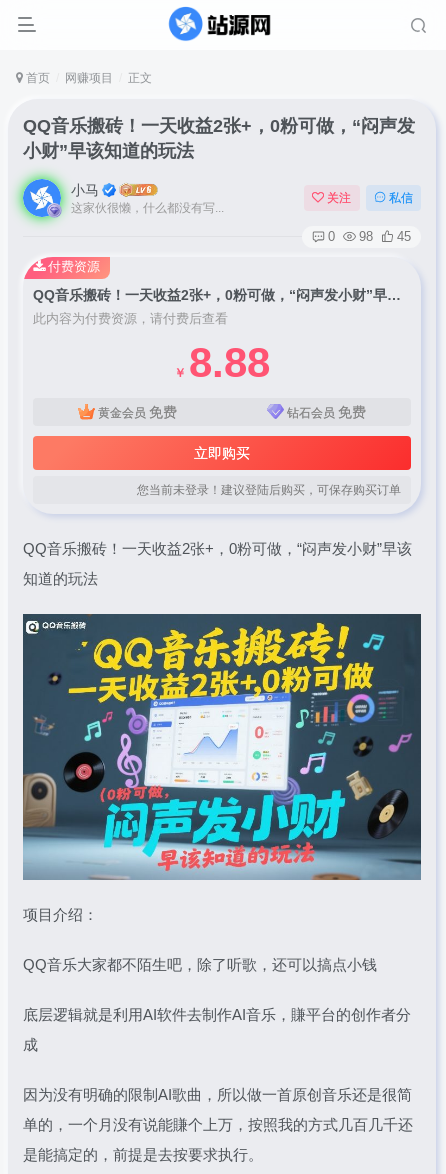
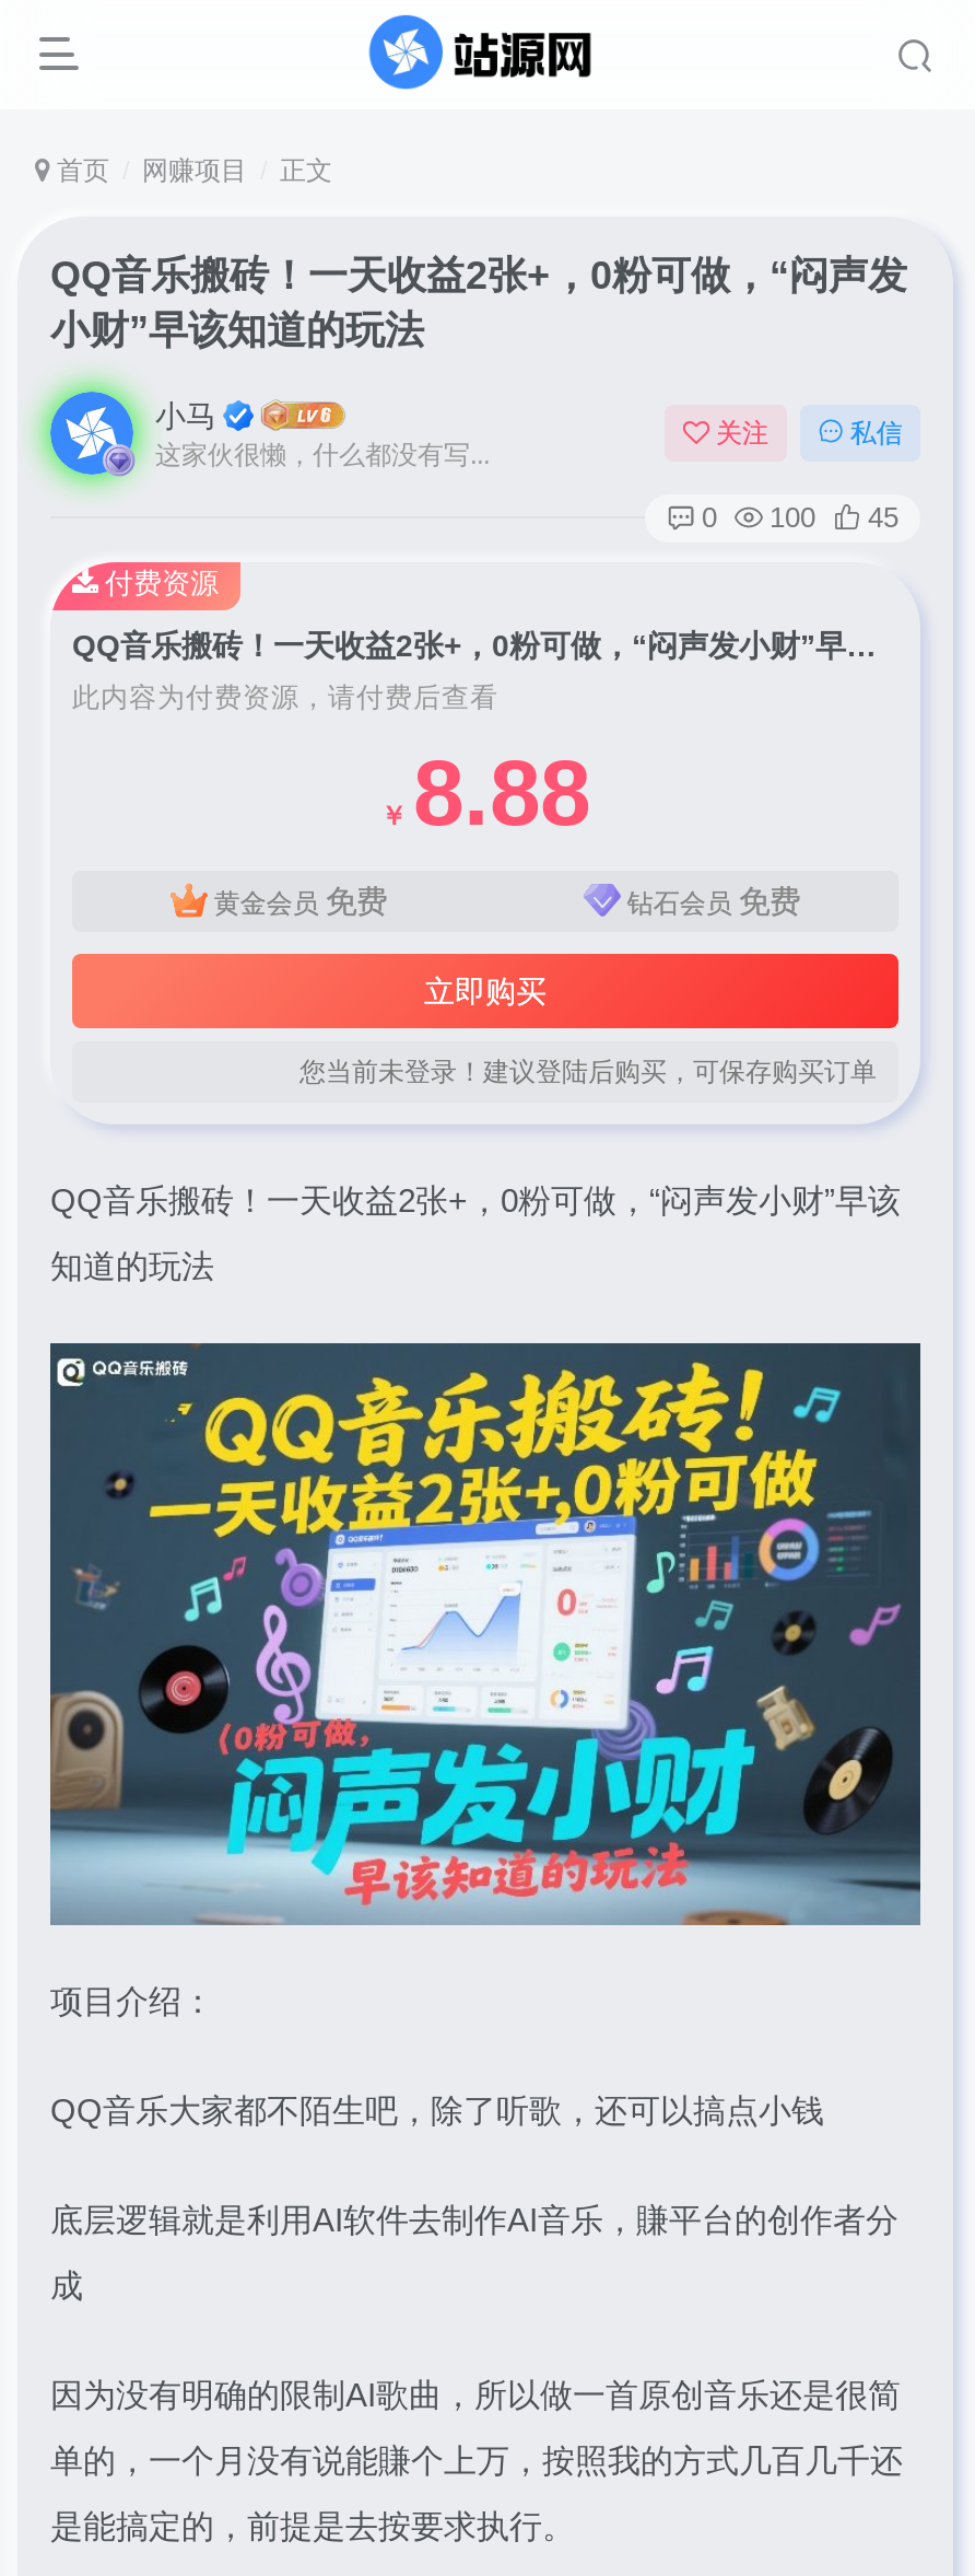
- 0 98 45
+ 0 100 45
